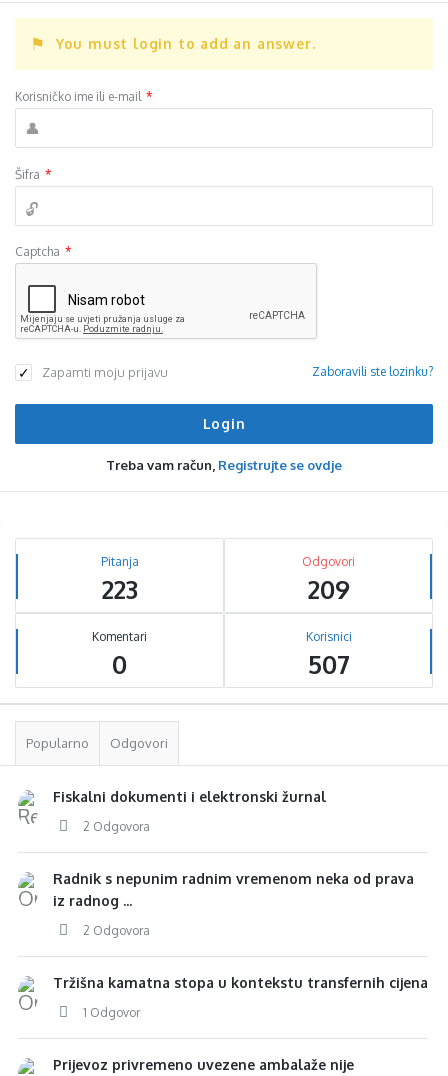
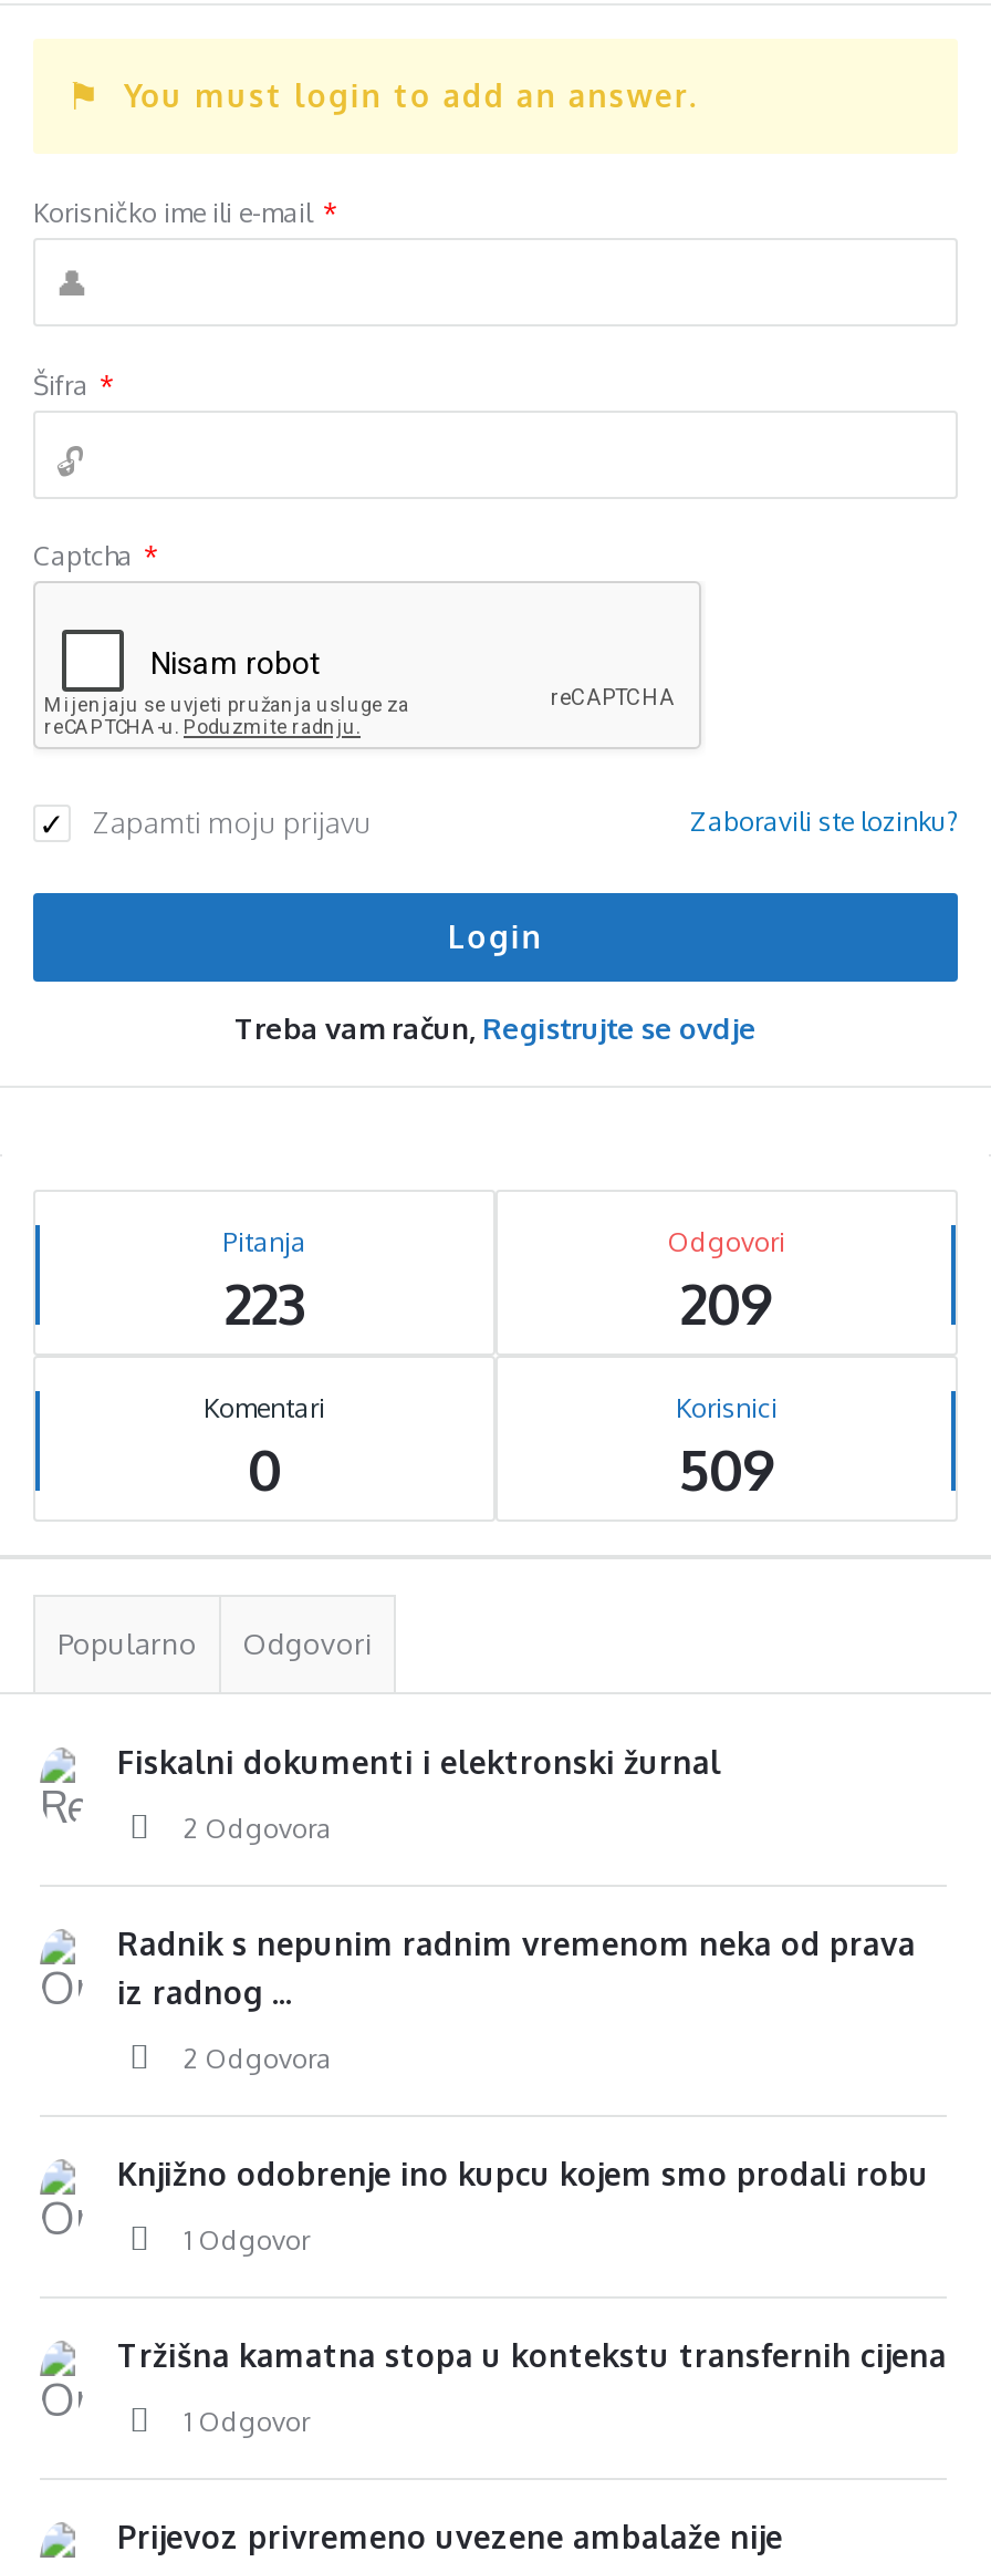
- 507
+ 509

+ Knjižno odobrenje ino kupcu kojem smo prodali robu
+ 1 Odgovor
